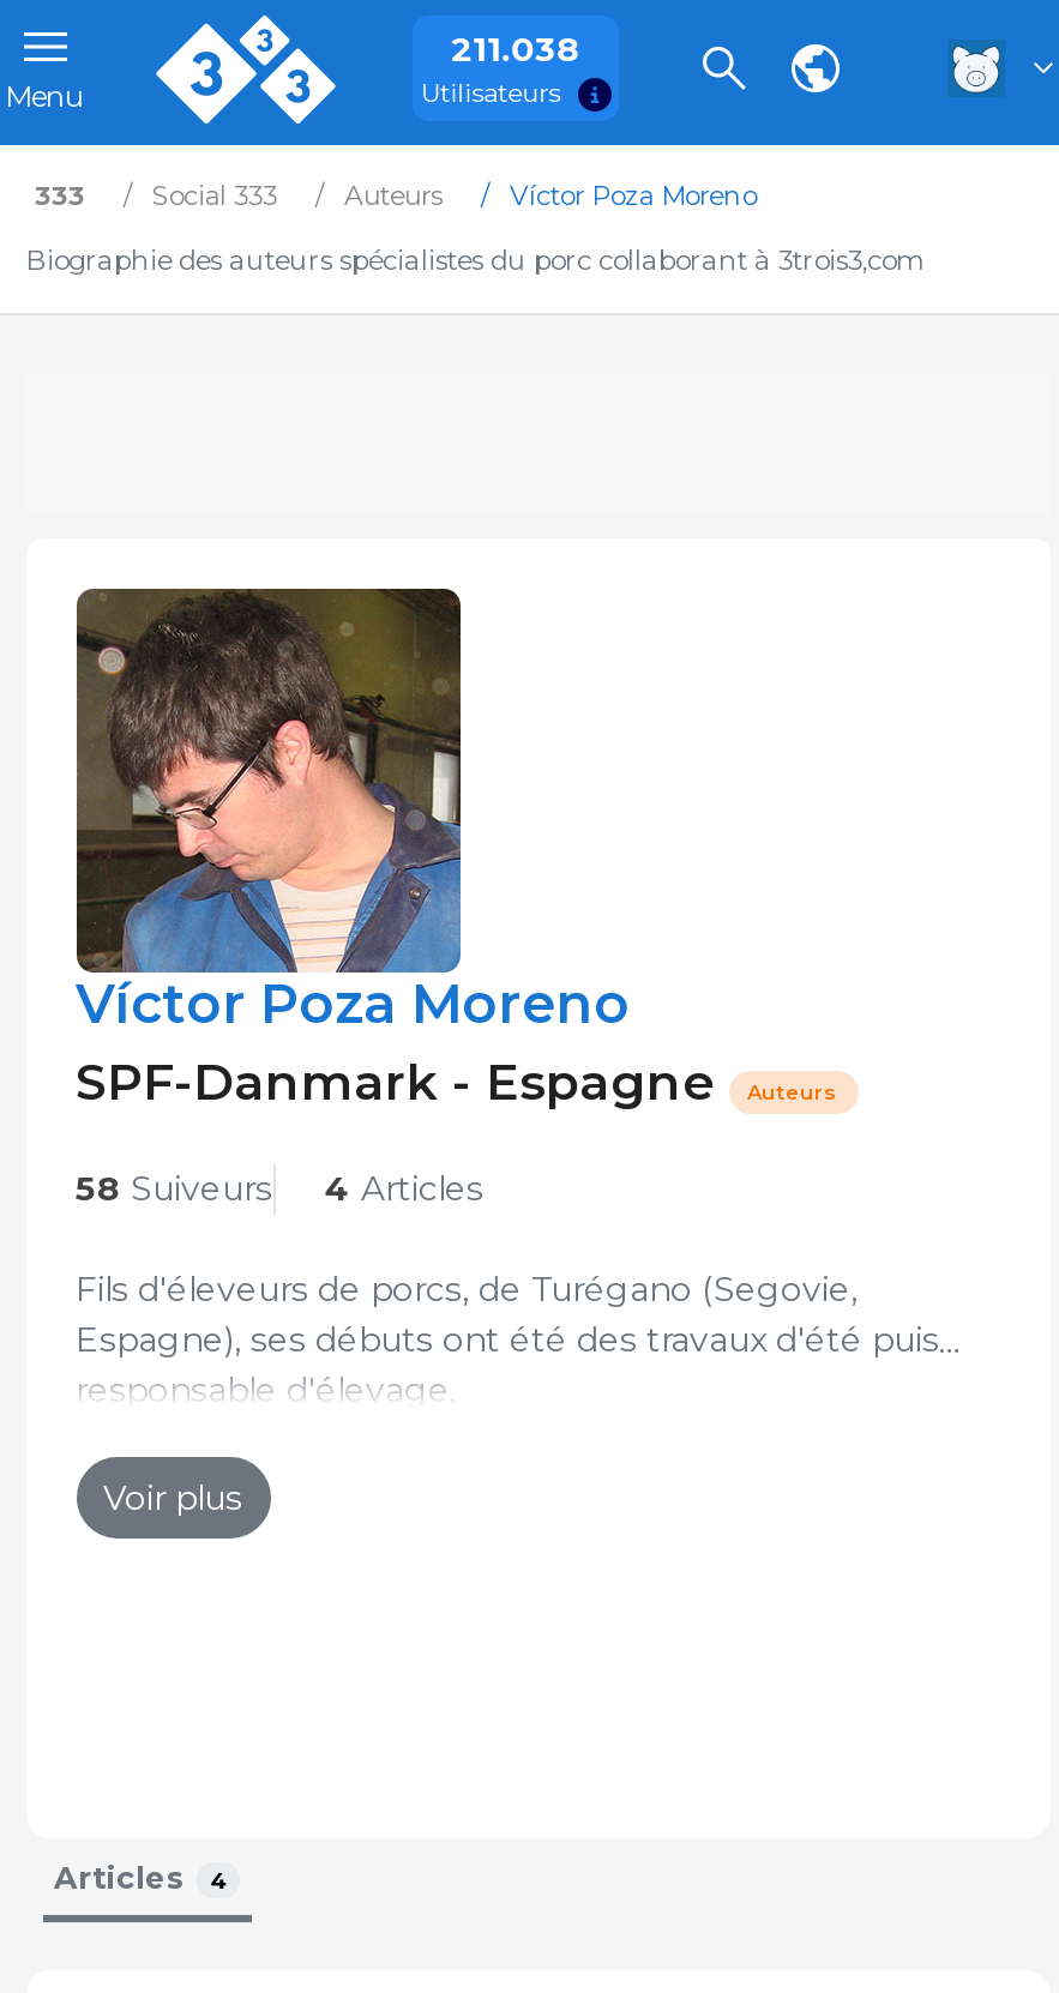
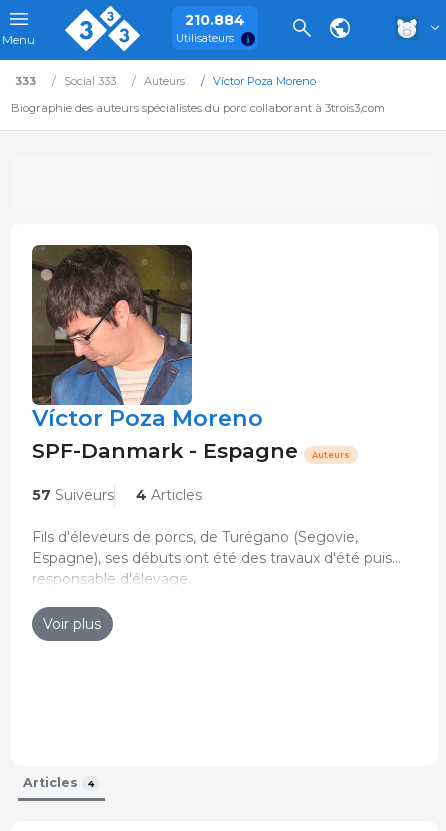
- 211.038
+ 210.884

- 58 Suiveurs 4 Articles
+ 57 Suiveurs 4 Articles
